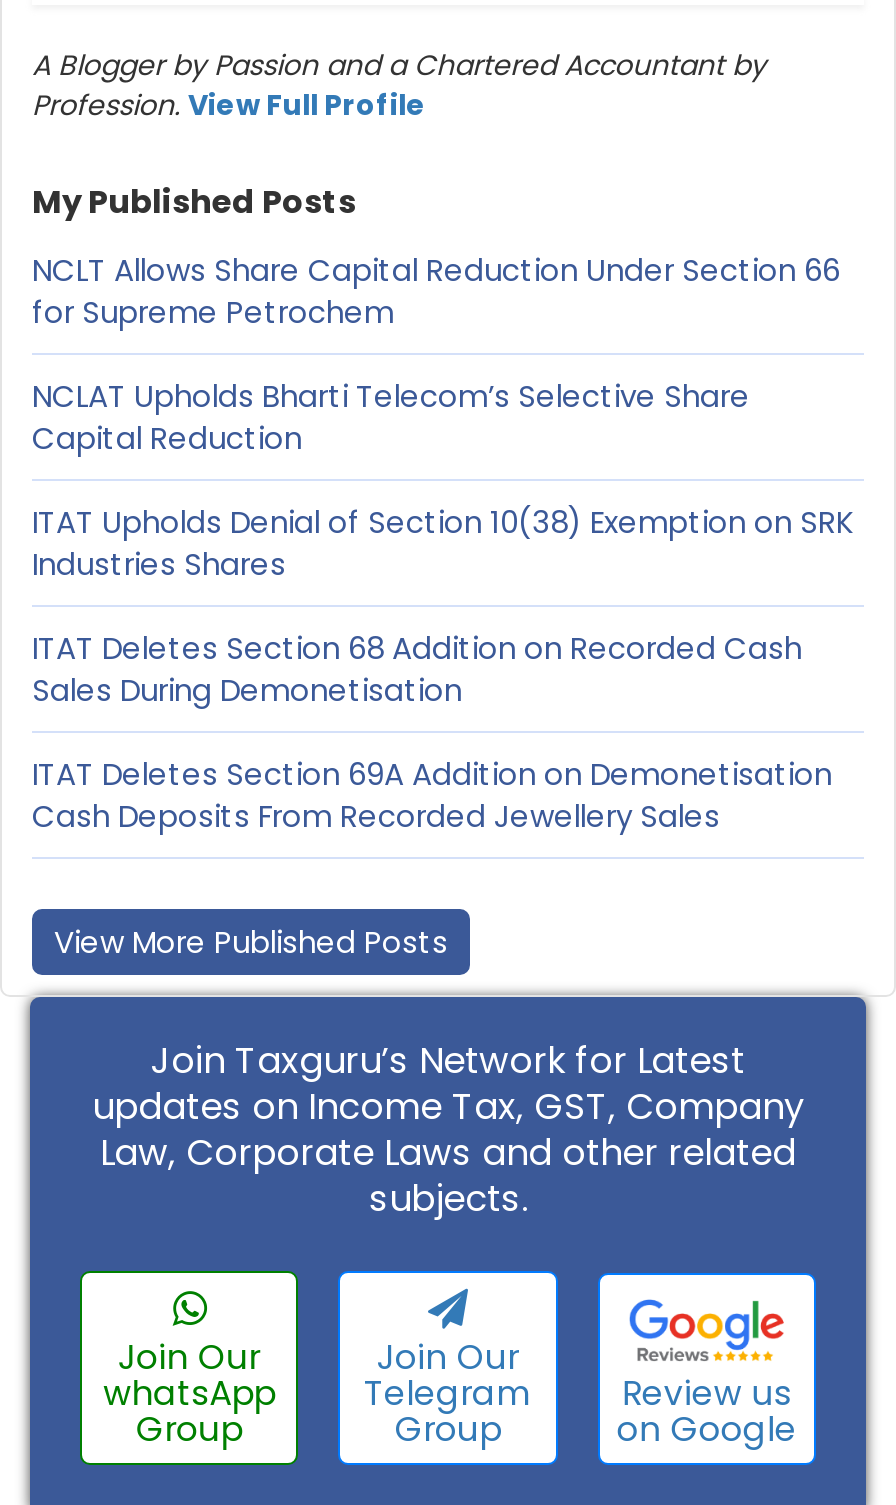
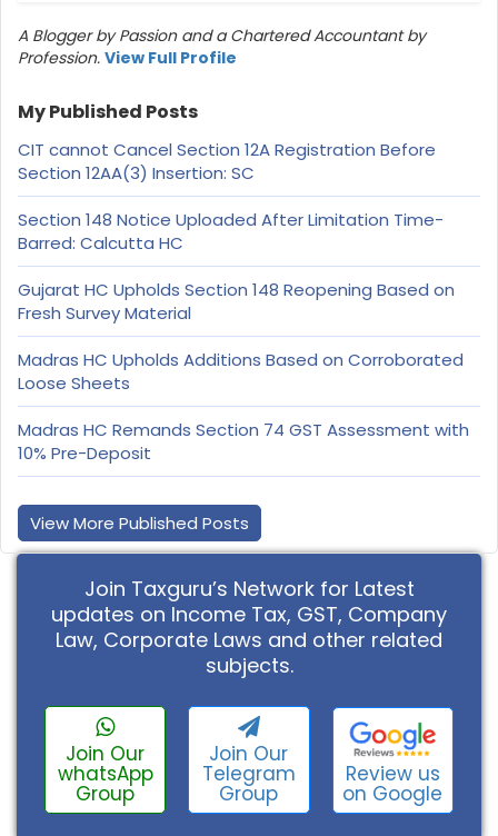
- NCLT Allows Share Capital Reduction Under Section 66
- for Supreme Petrochem
+ CIT cannot Cancel Section 12A Registration Before
+ Section 12AA(3) Insertion: SC

- NCLAT Upholds Bharti Telecom’s Selective Share
- Capital Reduction
+ Section 148 Notice Uploaded After Limitation Time-
+ Barred: Calcutta HC

- ITAT Upholds Denial of Section 10(38) Exemption on SRK
- Industries Shares
+ Gujarat HC Upholds Section 148 Reopening Based on
+ Fresh Survey Material

- ITAT Deletes Section 68 Addition on Recorded Cash
- Sales During Demonetisation
+ Madras HC Upholds Additions Based on Corroborated
+ Loose Sheets

- ITAT Deletes Section 69A Addition on Demonetisation
- Cash Deposits From Recorded Jewellery Sales
+ Madras HC Remands Section 74 GST Assessment with
+ 10% Pre-Deposit
